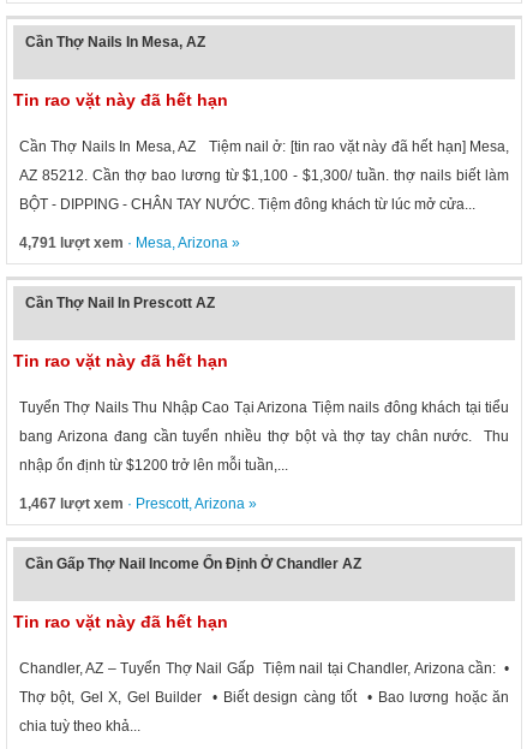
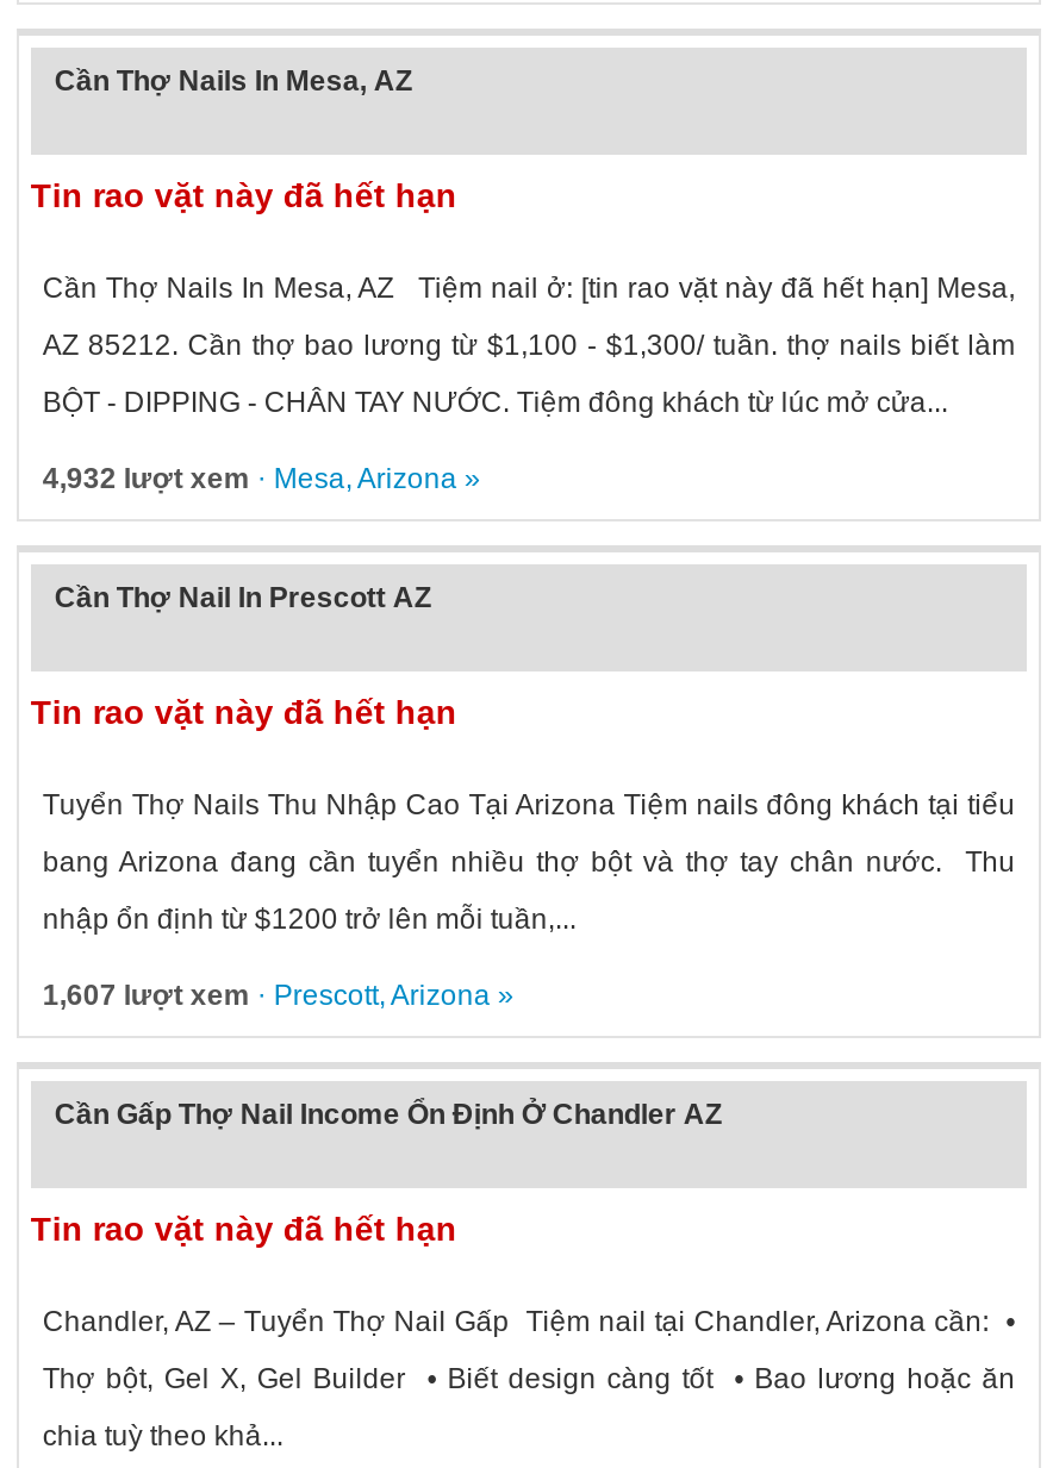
- 4,791 lượt xem · Mesa, Arizona»
+ 4,932 lượt xem · Mesa, Arizona»

- 1,467 lượt xem · Prescott, Arizona»
+ 1,607 lượt xem · Prescott, Arizona»
